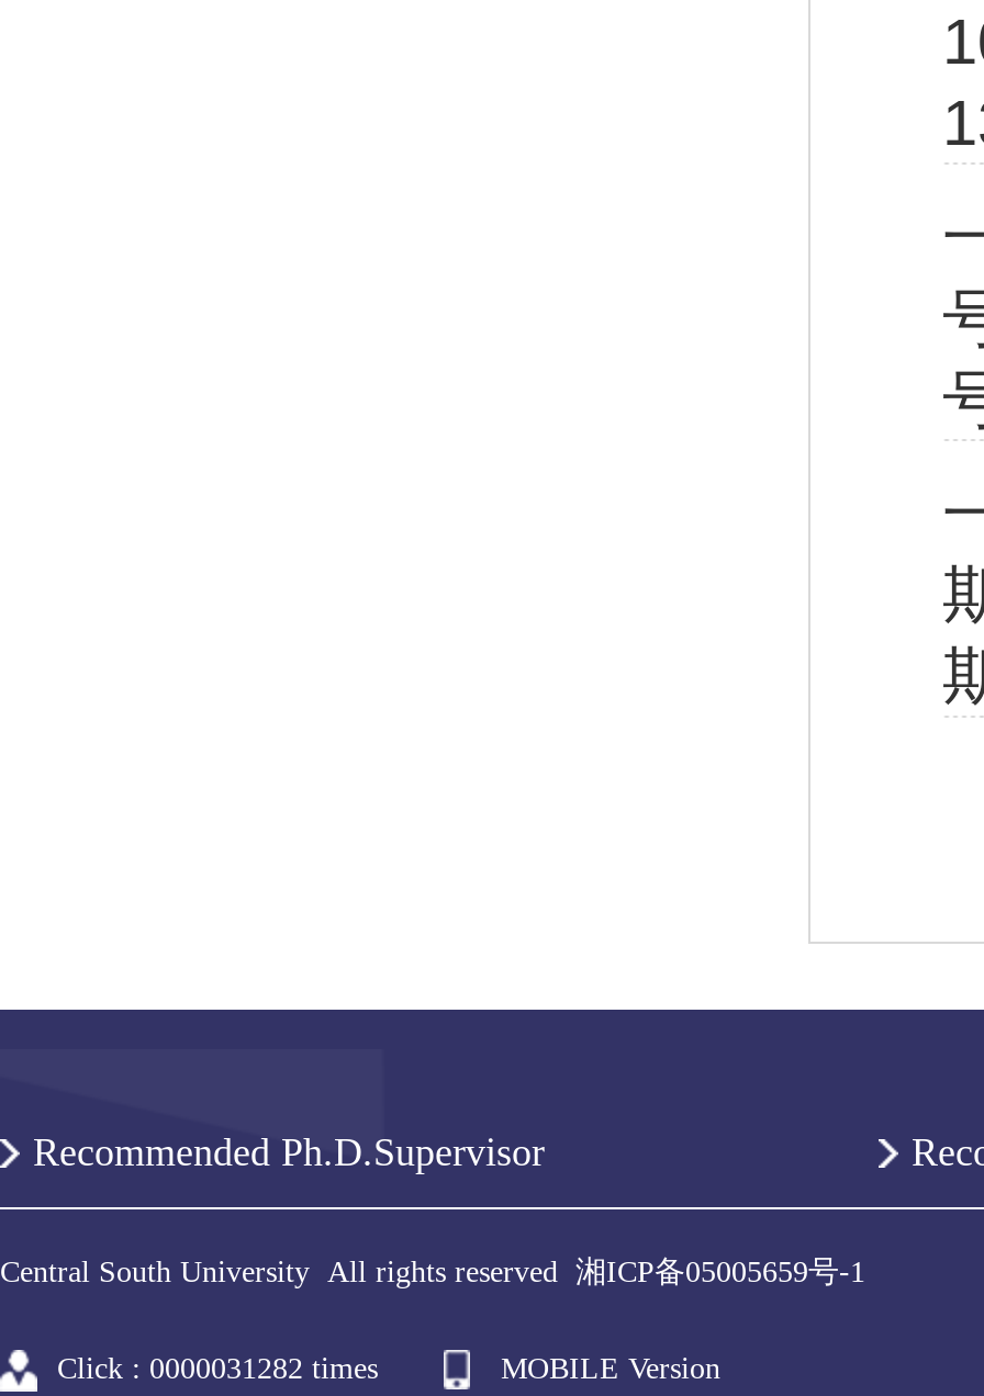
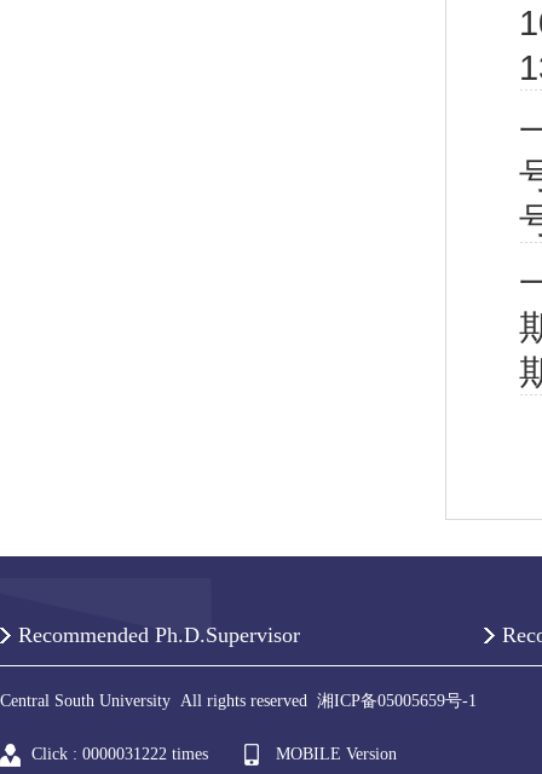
- Click : 0000031282 times
+ Click : 0000031222 times
